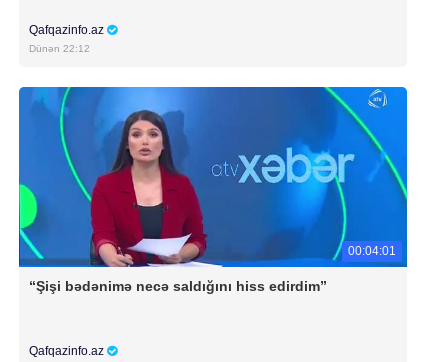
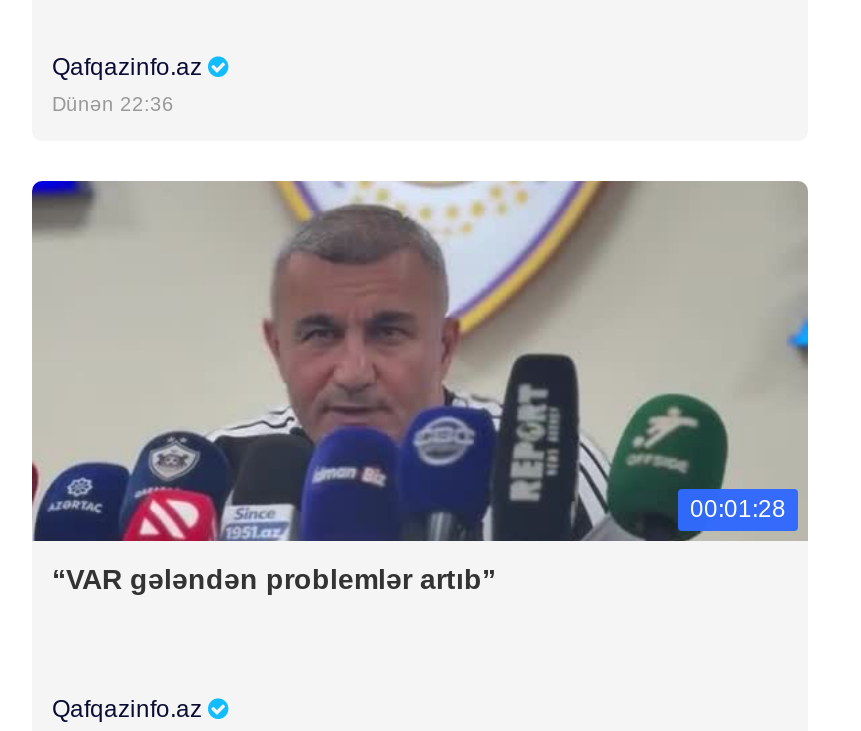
- Dünən 22:12
+ Dünən 22:36

- [image]
- 00:04:01
+ [image]
+ 00:01:28

- “Şişi bədənimə necə saldığını hiss edirdim”
+ “VAR gələndən problemlər artıb”
